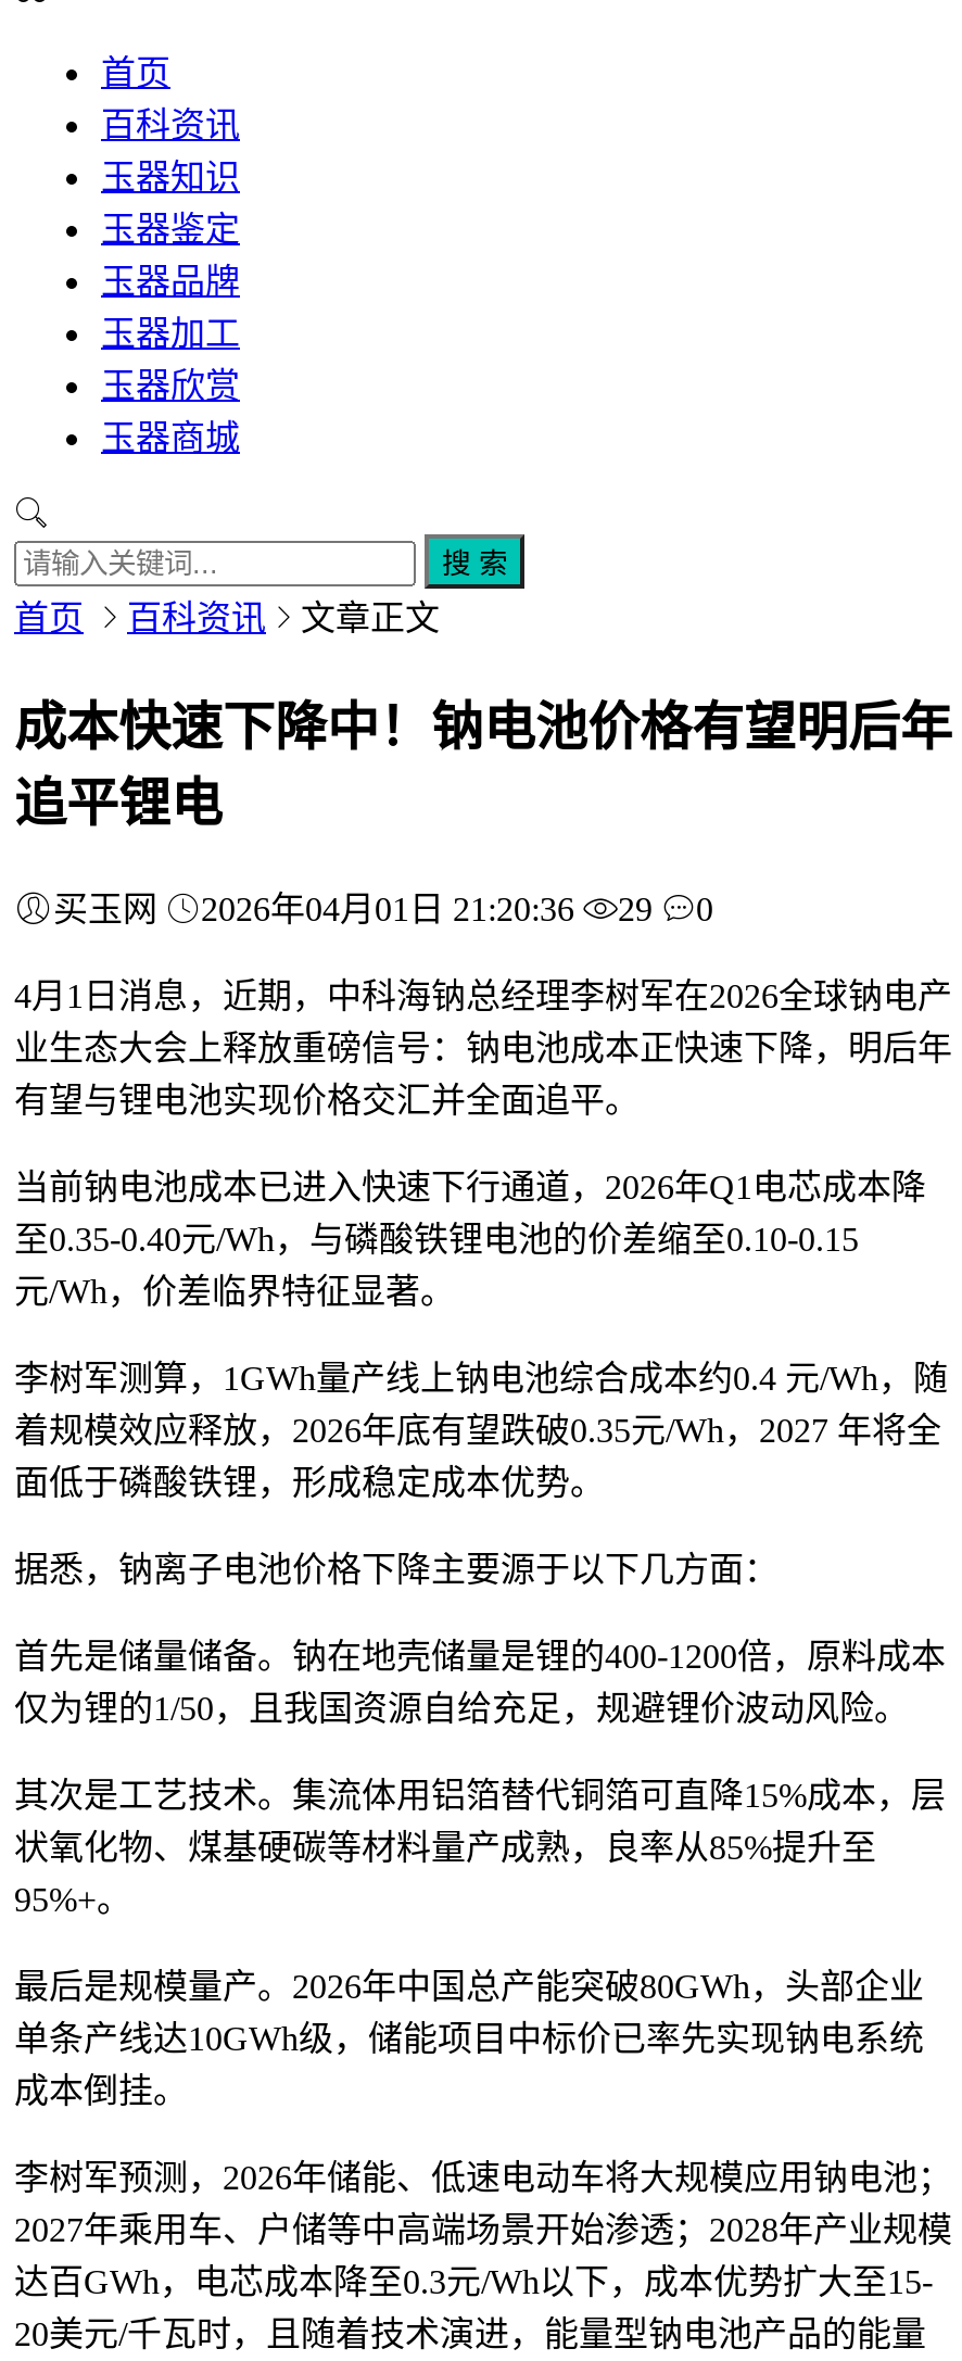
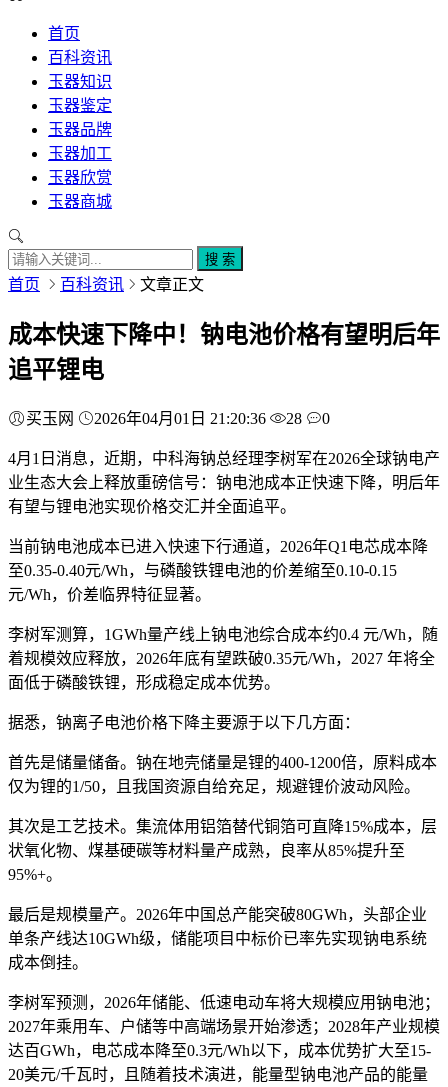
- 买玉网 2026年04月01日 21:20:36 29 0
+ 买玉网 2026年04月01日 21:20:36 28 0
